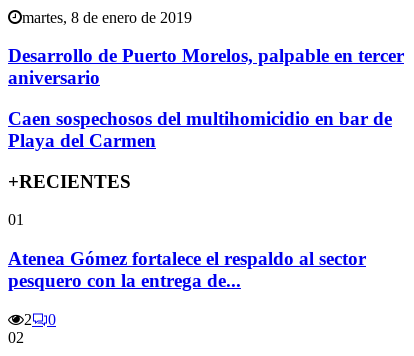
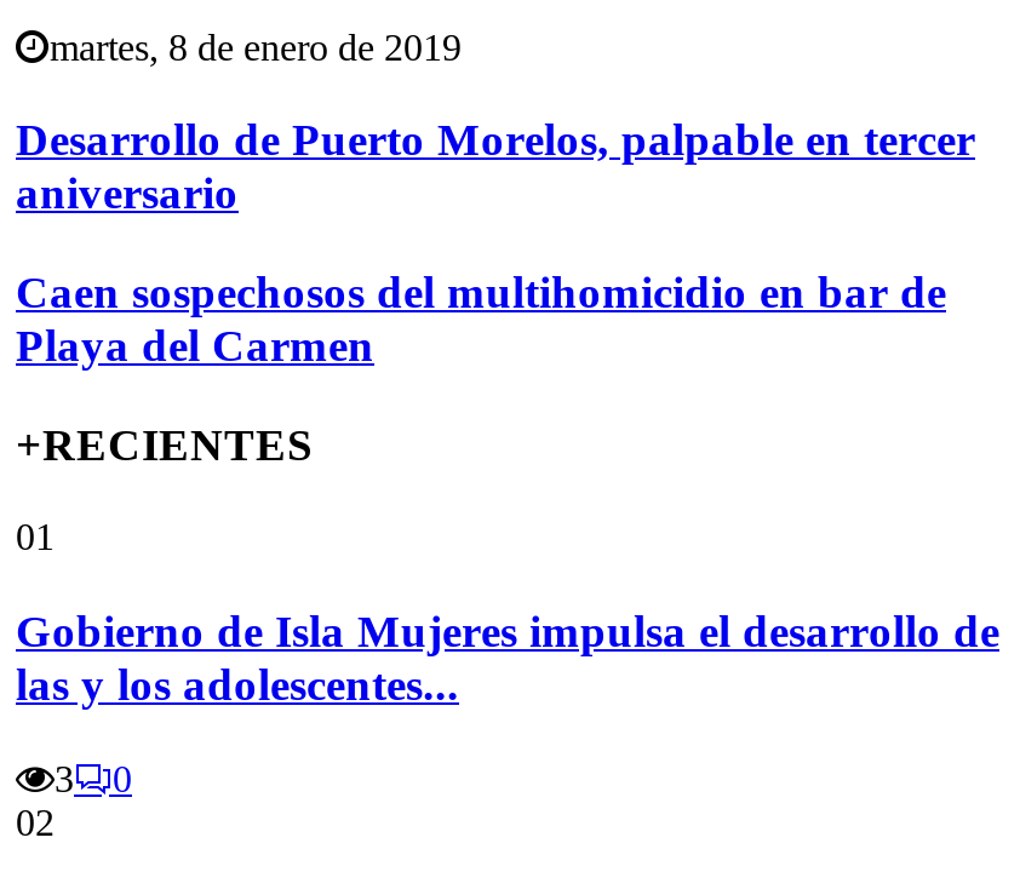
- Atenea Gómez fortalece el respaldo al sector
- pesquero con la entrega de...
+ Gobierno de Isla Mujeres impulsa el desarrollo de
+ las y los adolescentes...

- 2
+ 3
